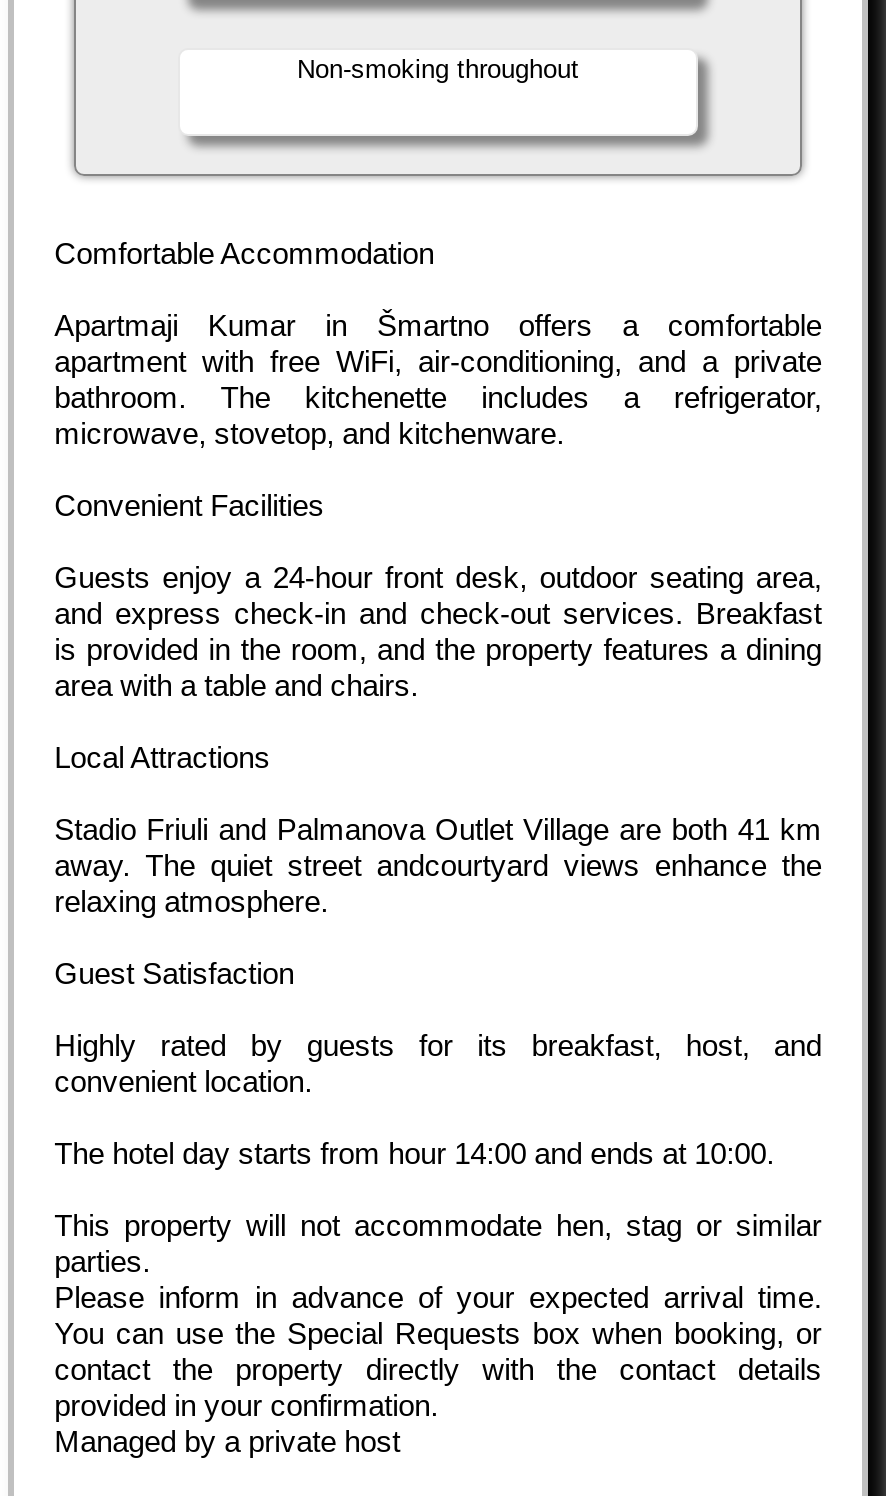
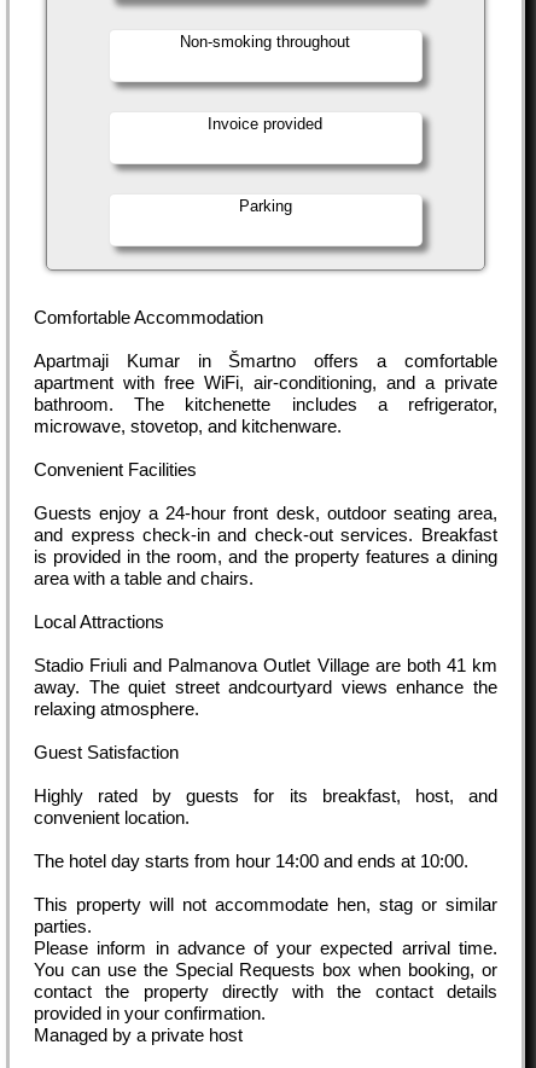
+ Invoice provided

+ Parking
